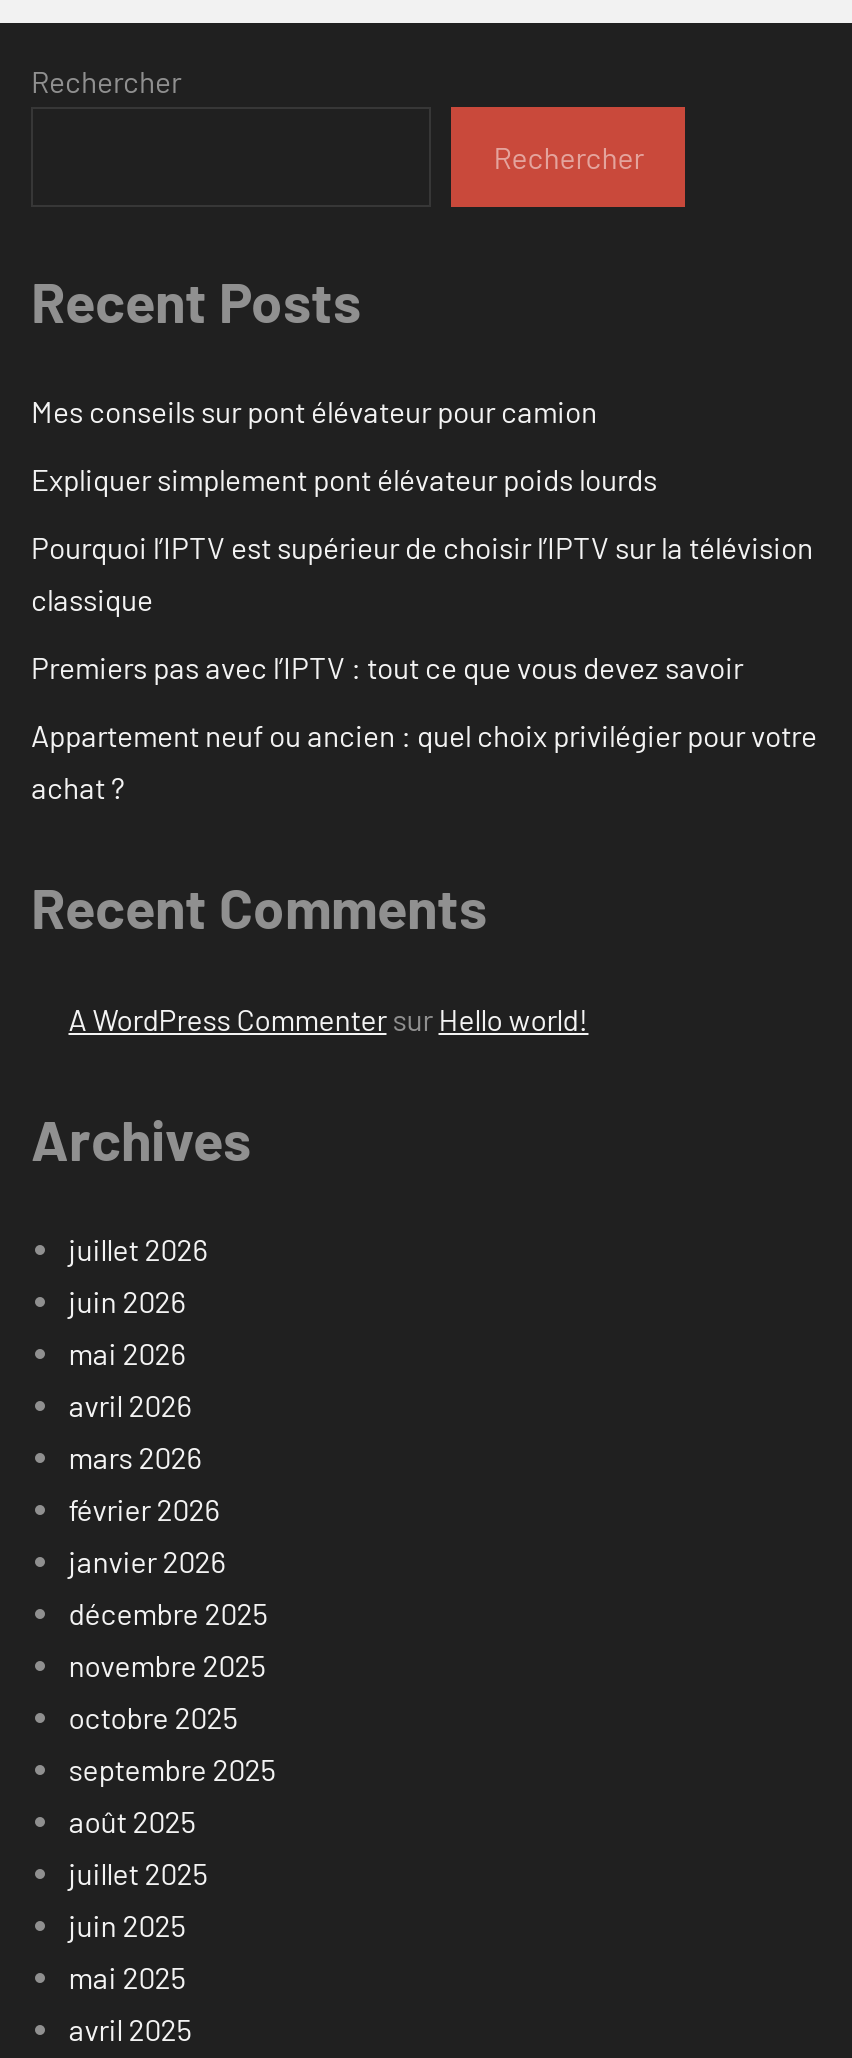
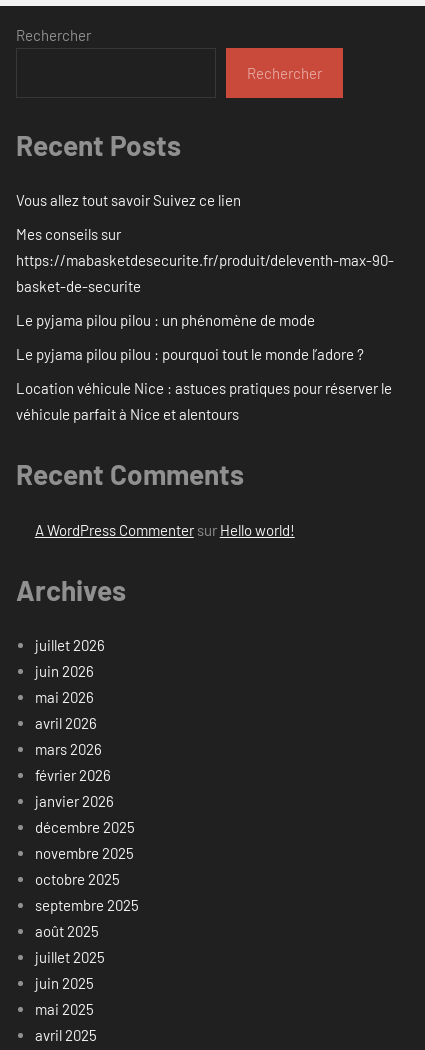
- Mes conseils sur pont élévateur pour camion
+ Vous allez tout savoir Suivez ce lien

- Expliquer simplement pont élévateur poids lourds
+ Mes conseils sur
+ https://mabasketdesecurite.fr/produit/deleventh-max-90-
+ basket-de-securite

- Pourquoi l’IPTV est supérieur de choisir l’IPTV sur la télévision
- classique
+ Le pyjama pilou pilou : un phénomène de mode

- Premiers pas avec l’IPTV : tout ce que vous devez savoir
+ Le pyjama pilou pilou : pourquoi tout le monde l’adore ?

- Appartement neuf ou ancien : quel choix privilégier pour votre
- achat ?
+ Location véhicule Nice : astuces pratiques pour réserver le
+ véhicule parfait à Nice et alentours
